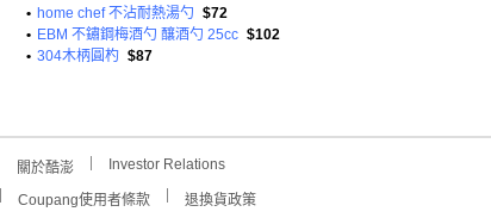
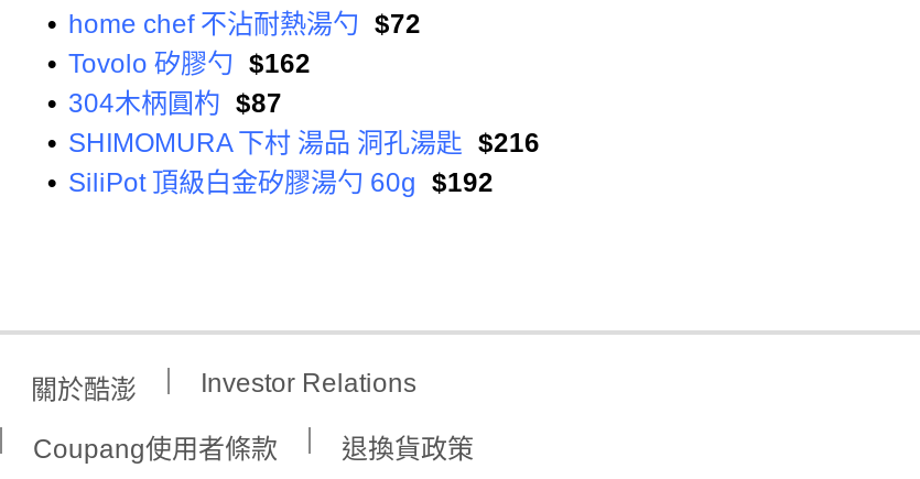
- • EBM 不鏽鋼梅酒勺 釀酒勺 25cc $102
+ • Tovolo 矽膠勺 $162

+ • SHIMOMURA 下村 湯品 洞孔湯匙 $216
+ • SiliPot 頂級白金矽膠湯勺 60g $192
